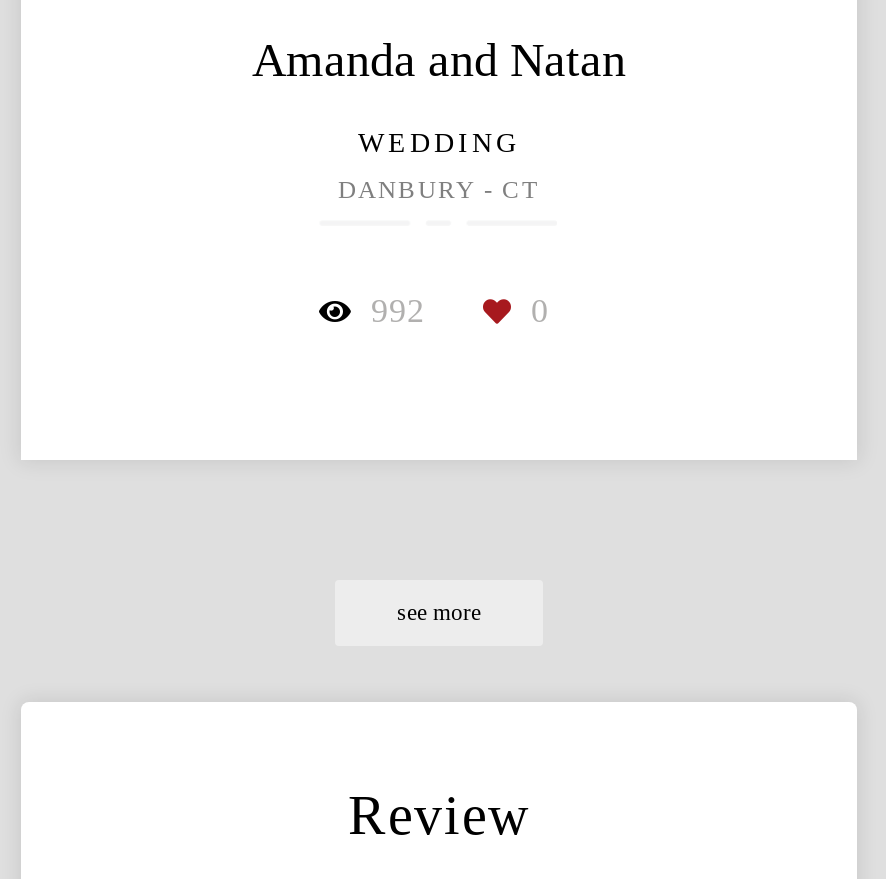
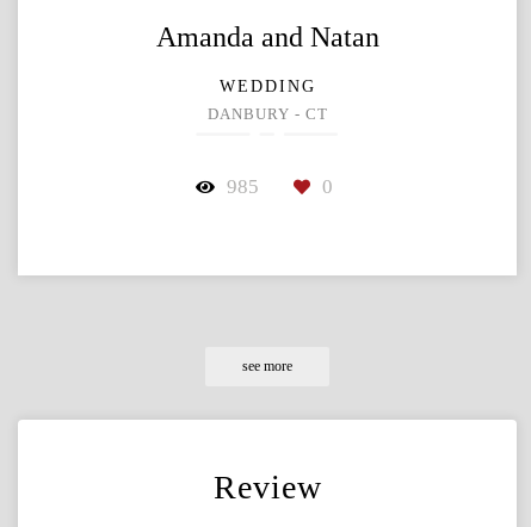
- 992
+ 985
